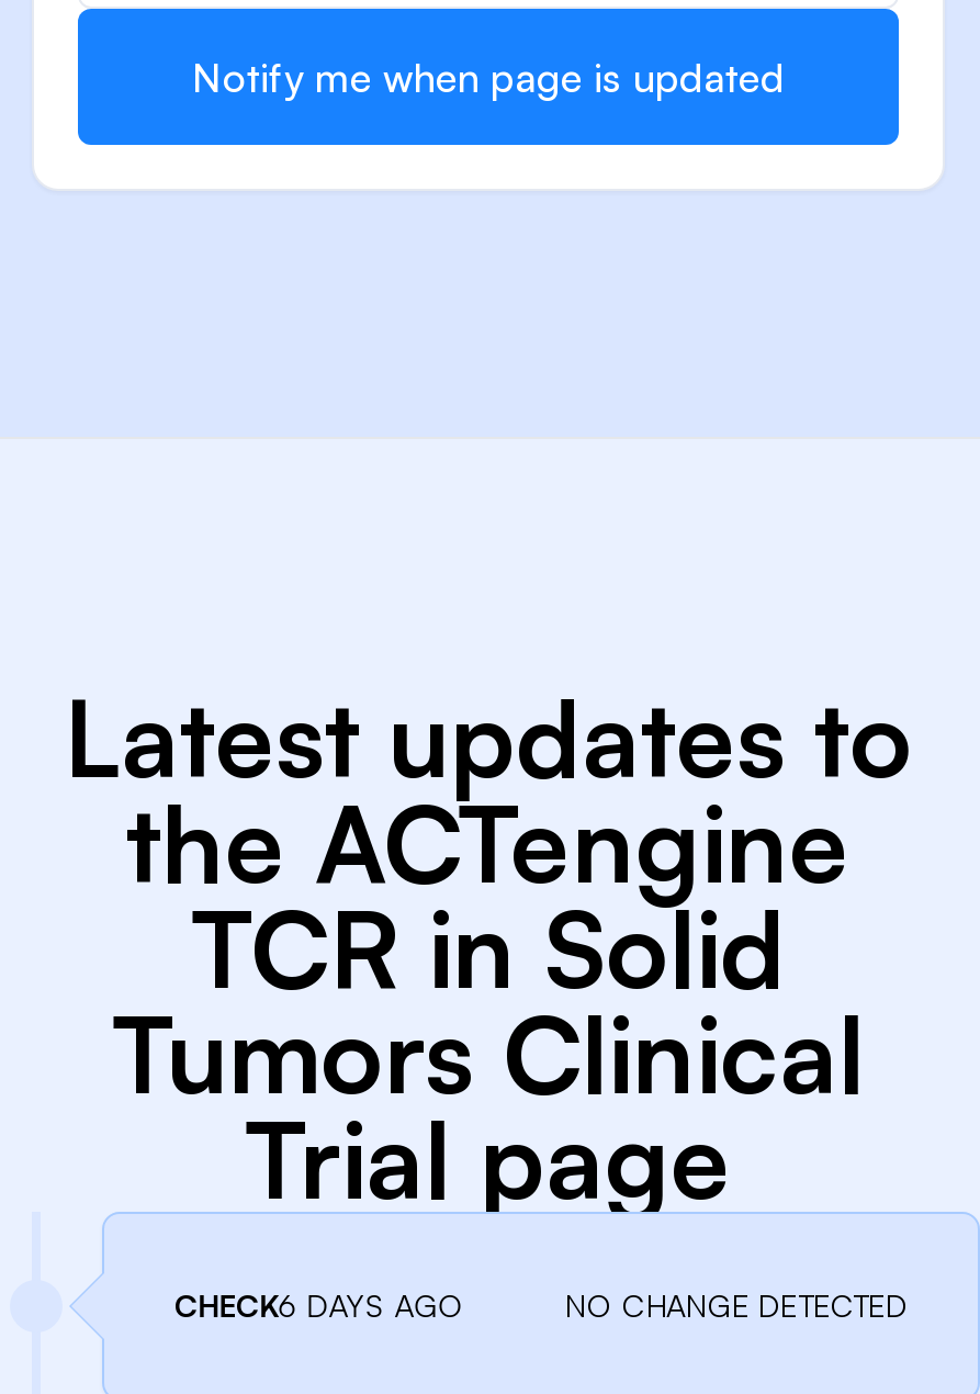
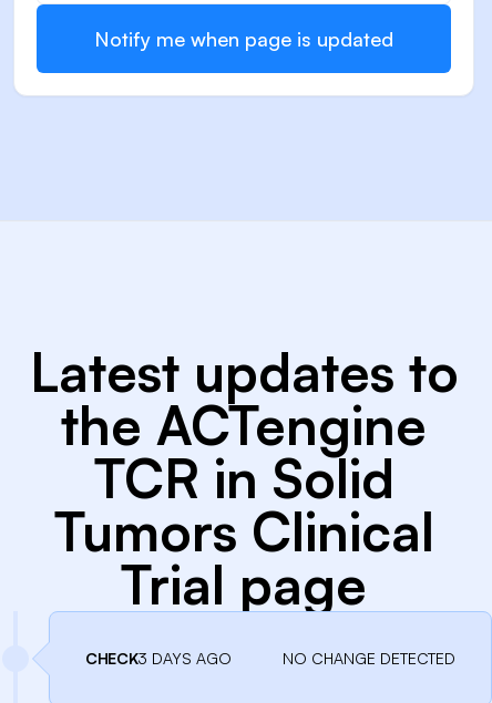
- CHECK6 DAYS AGO
+ CHECK3 DAYS AGO
